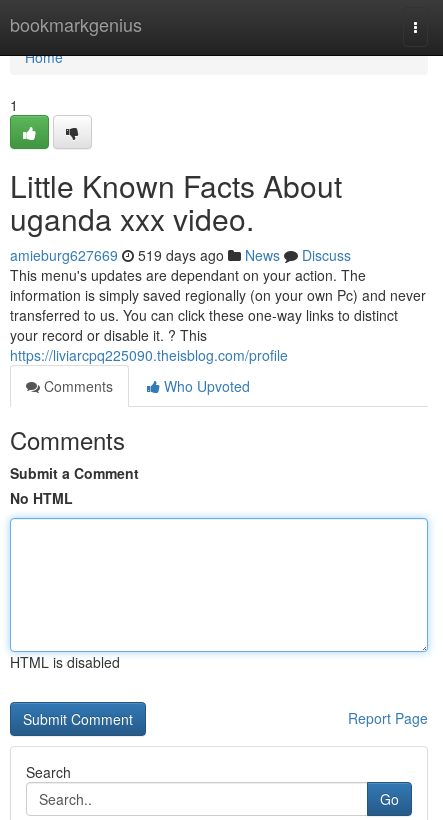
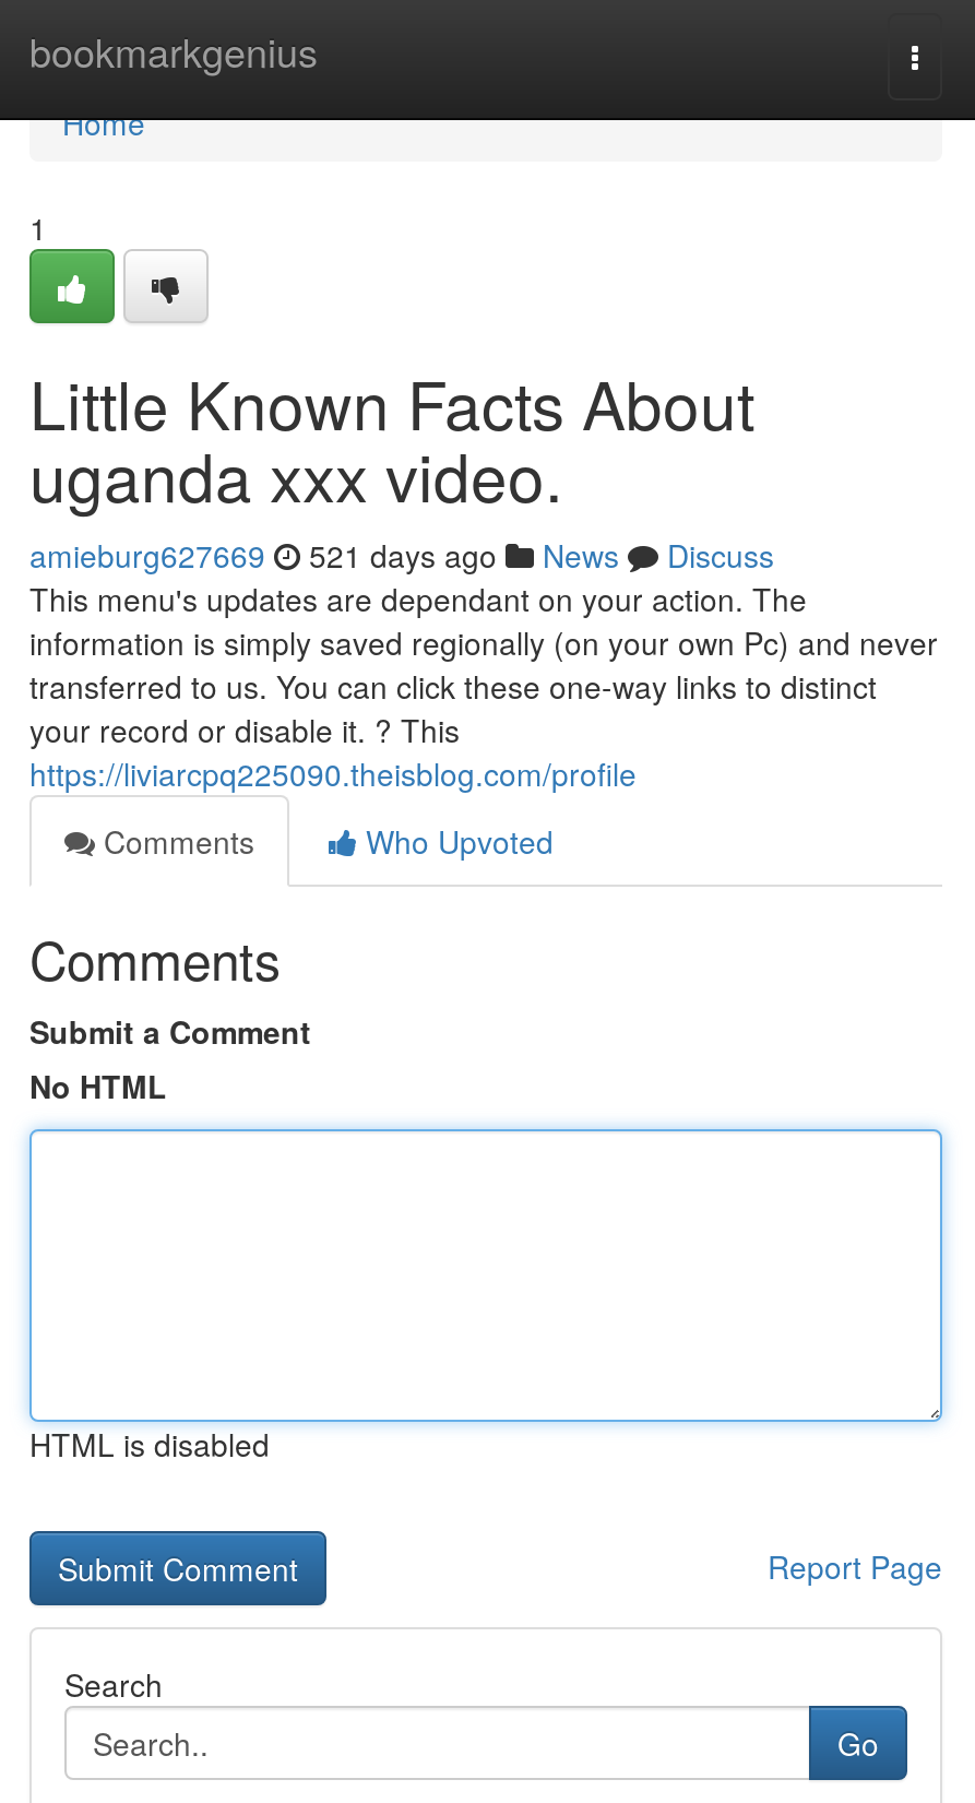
- amieburg627669 519 days ago News Discuss
+ amieburg627669 521 days ago News Discuss
